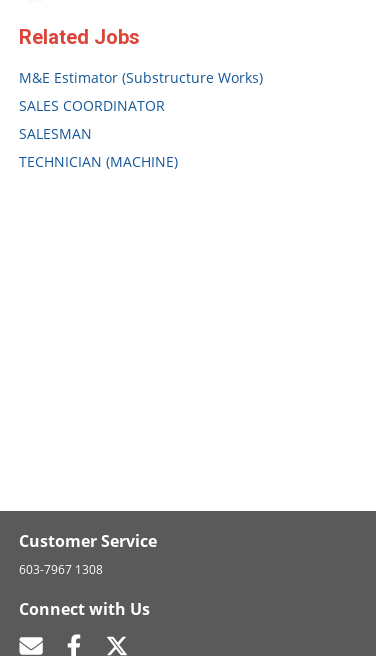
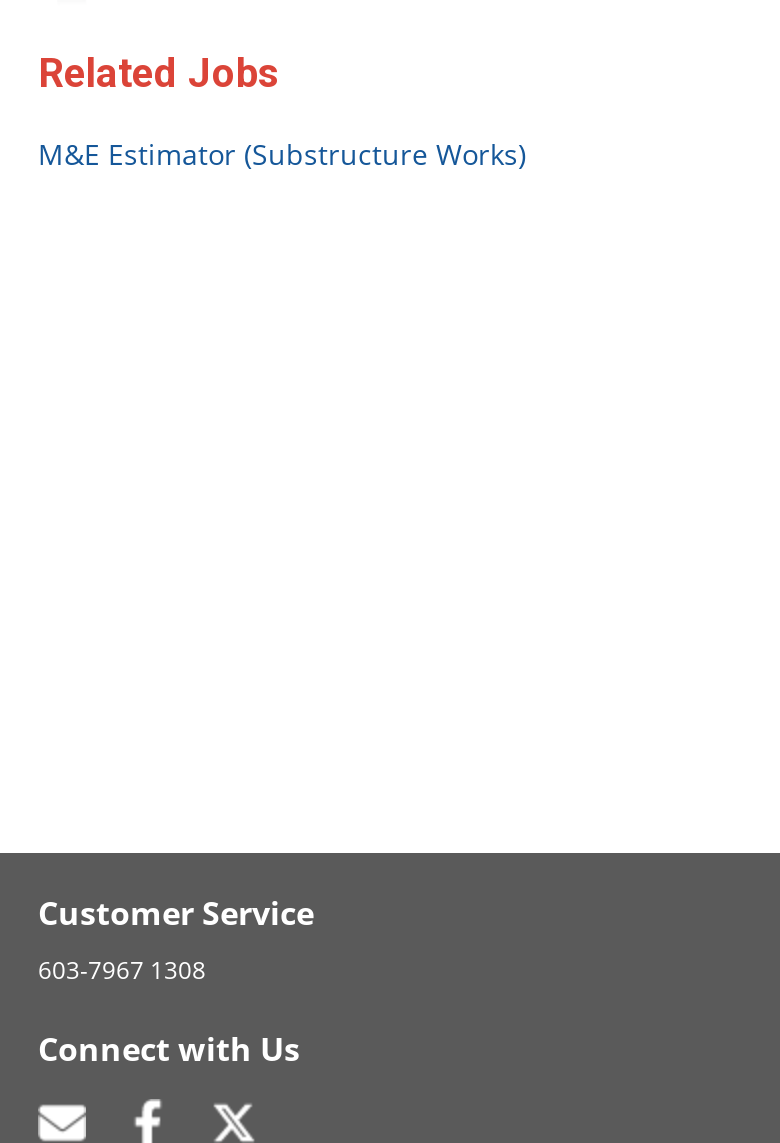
- SALES COORDINATOR
- SALESMAN
- TECHNICIAN (MACHINE)
